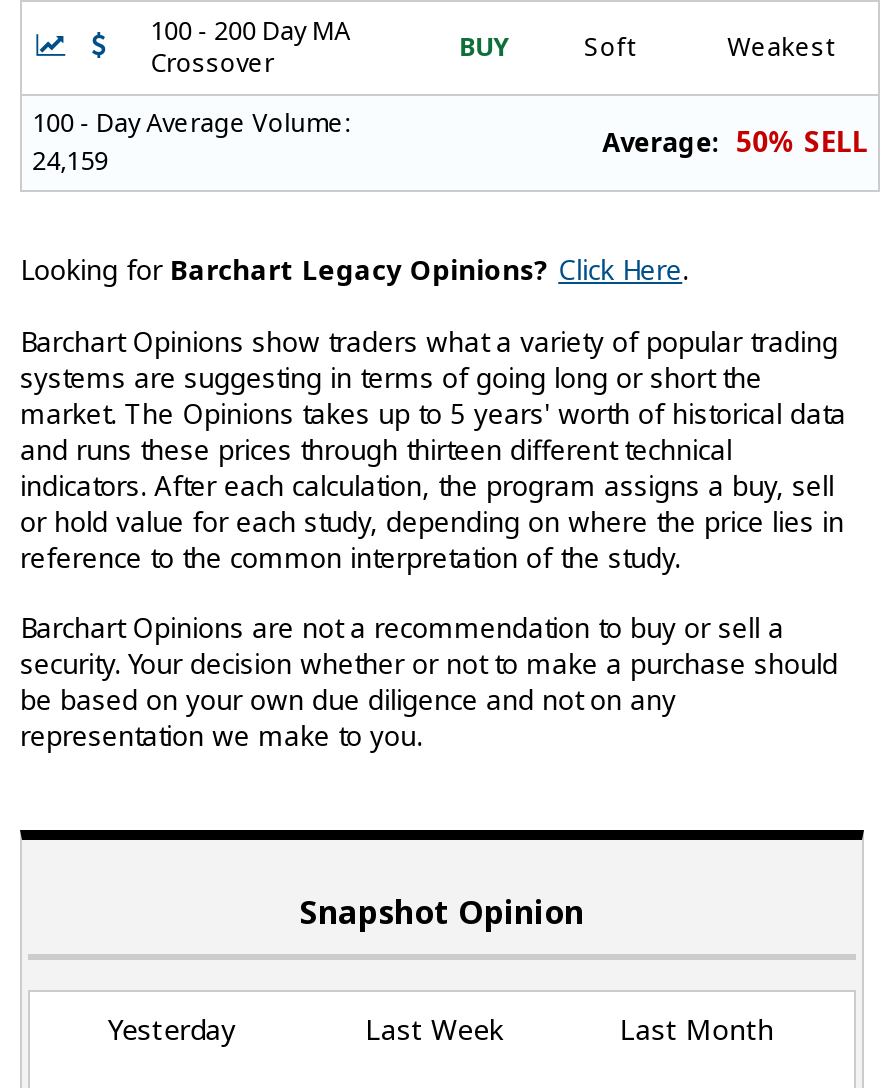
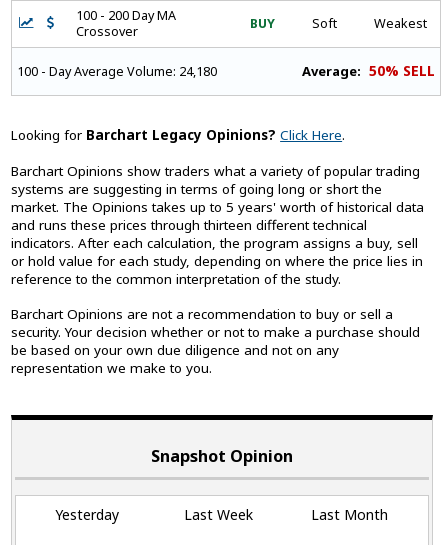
- 100 - Day Average Volume:
- 24,159
+ 100 - Day Average Volume: 24,180
